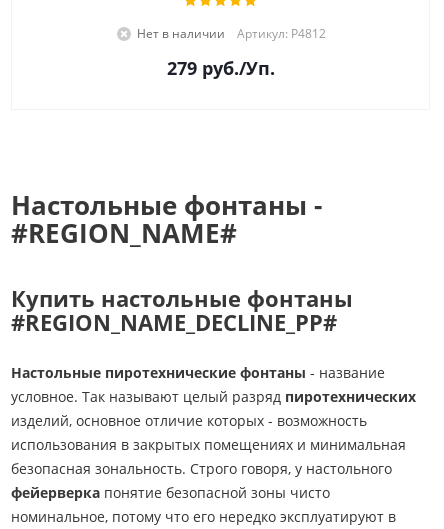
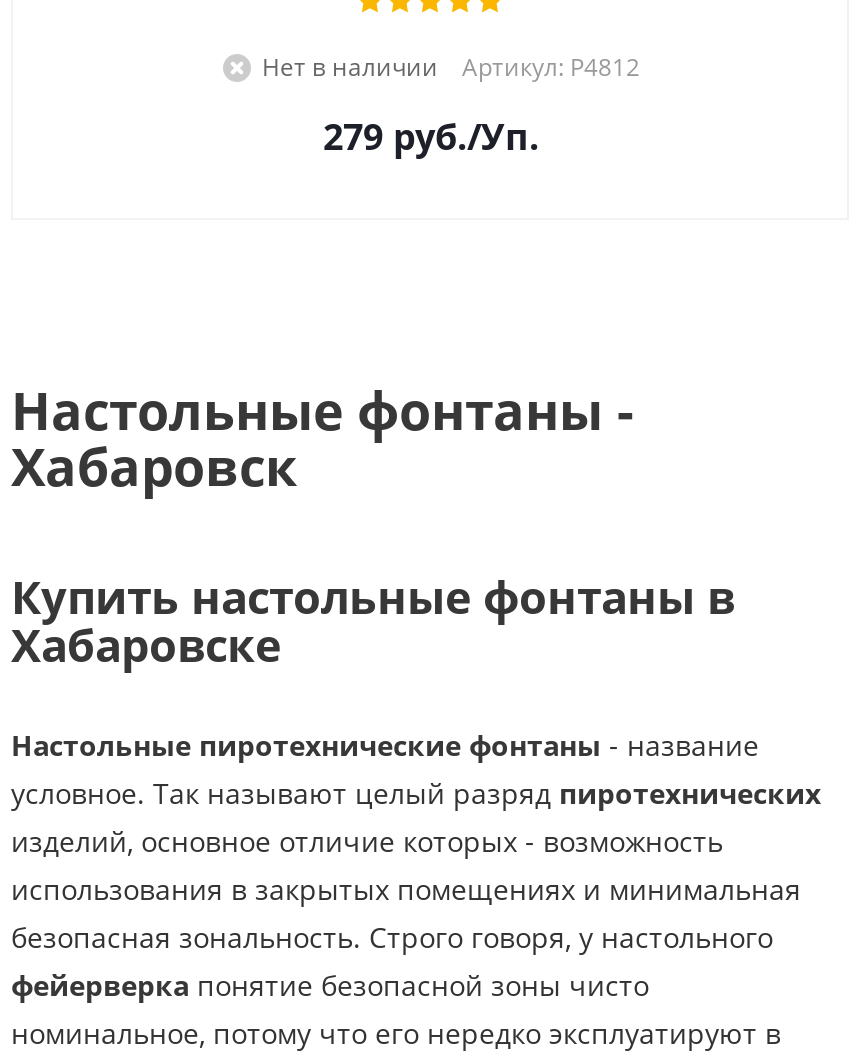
- #REGION_NAME#
+ Хабаровск

- Купить настольные фонтаны
- #REGION_NAME_DECLINE_PP#
+ Купить настольные фонтаны в
+ Хабаровске
